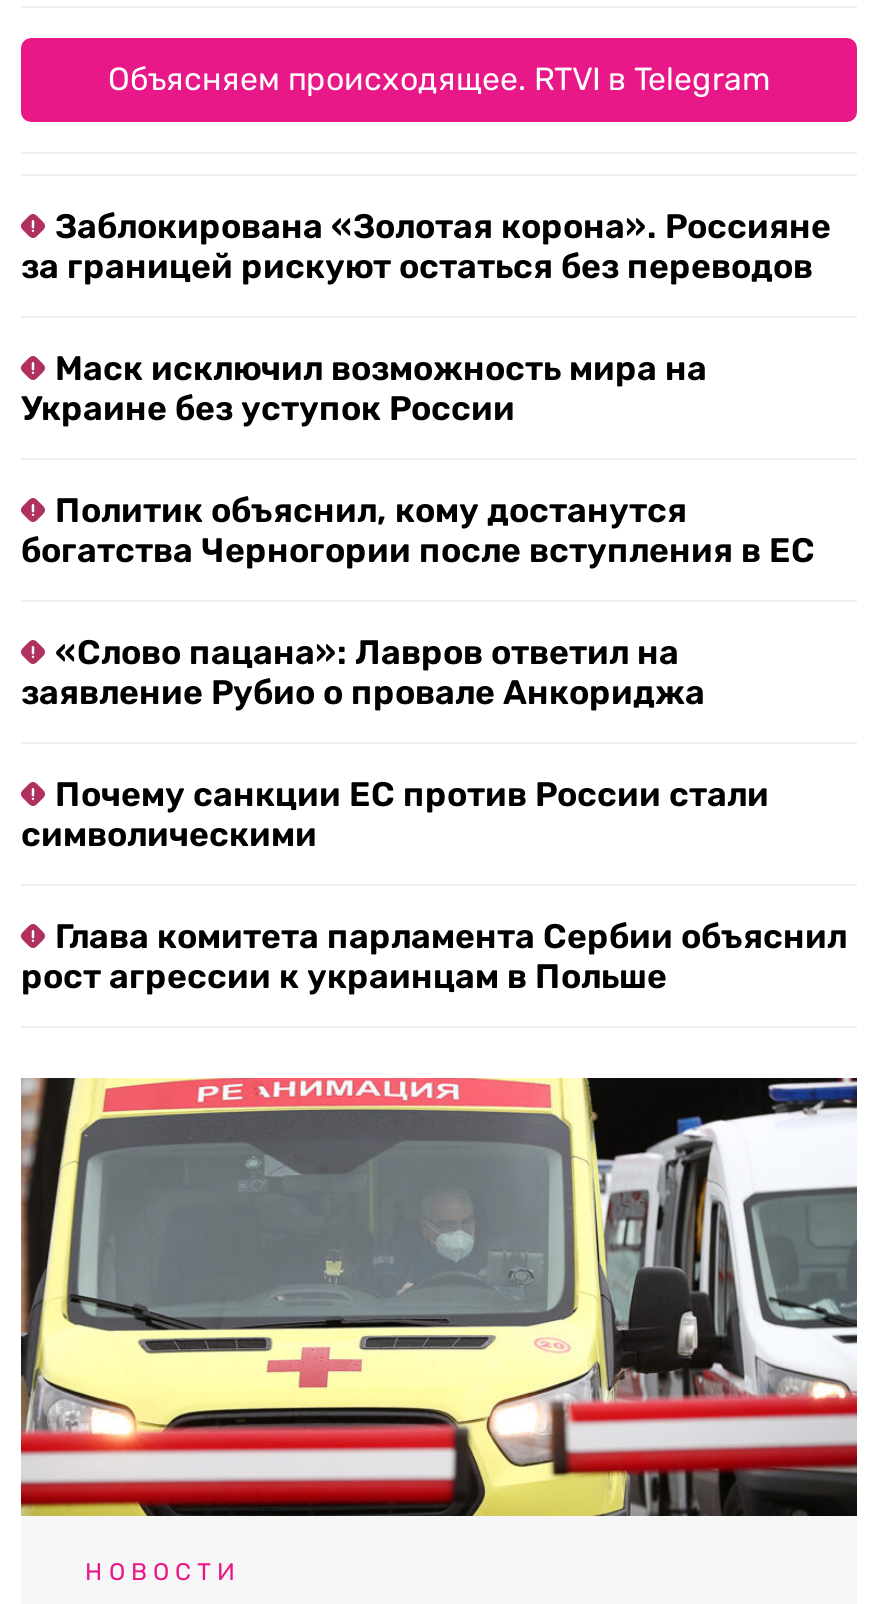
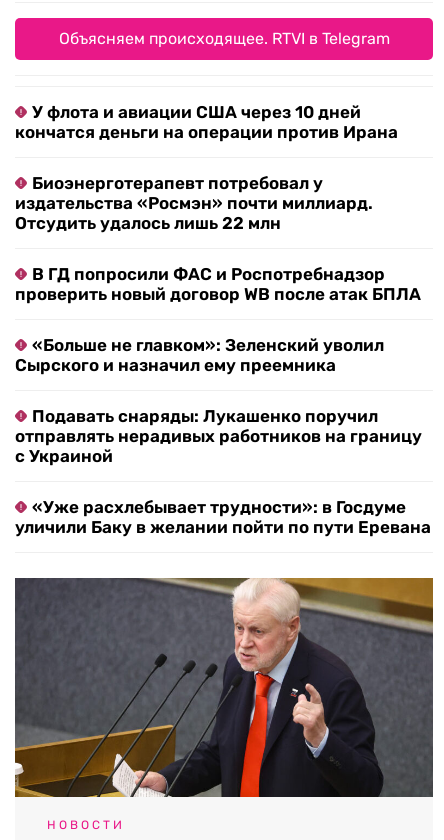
- Заблокирована «Золотая корона». Россияне
- за границей рискуют остаться без переводов
+ У флота и авиации США через 10 дней
+ кончатся деньги на операции против Ирана

- Маск исключил возможность мира на
- Украине без уступок России
+ Биоэнерготерапевт потребовал у
+ издательства «Росмэн» почти миллиард.
+ Отсудить удалось лишь 22 млн

- Политик объяснил, кому достанутся
- богатства Черногории после вступления в ЕС
+ В ГД попросили ФАС и Роспотребнадзор
+ проверить новый договор WB после атак БПЛА

- «Слово пацана»: Лавров ответил на
- заявление Рубио о провале Анкориджа
+ «Больше не главком»: Зеленский уволил
+ Сырского и назначил ему преемника

- Почему санкции ЕС против России стали
- символическими
+ Подавать снаряды: Лукашенко поручил
+ отправлять нерадивых работников на границу
+ с Украиной

- Глава комитета парламента Сербии объяснил
- рост агрессии к украинцам в Польше
+ «Уже расхлебывает трудности»: в Госдуме
+ уличили Баку в желании пойти по пути Еревана

- [image]
+ [image]
